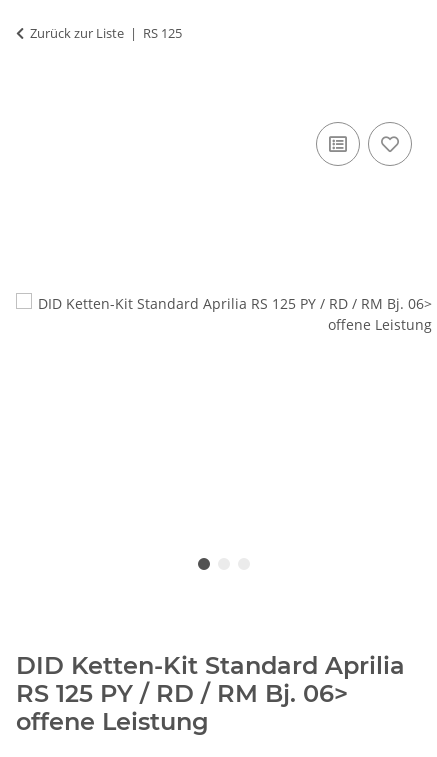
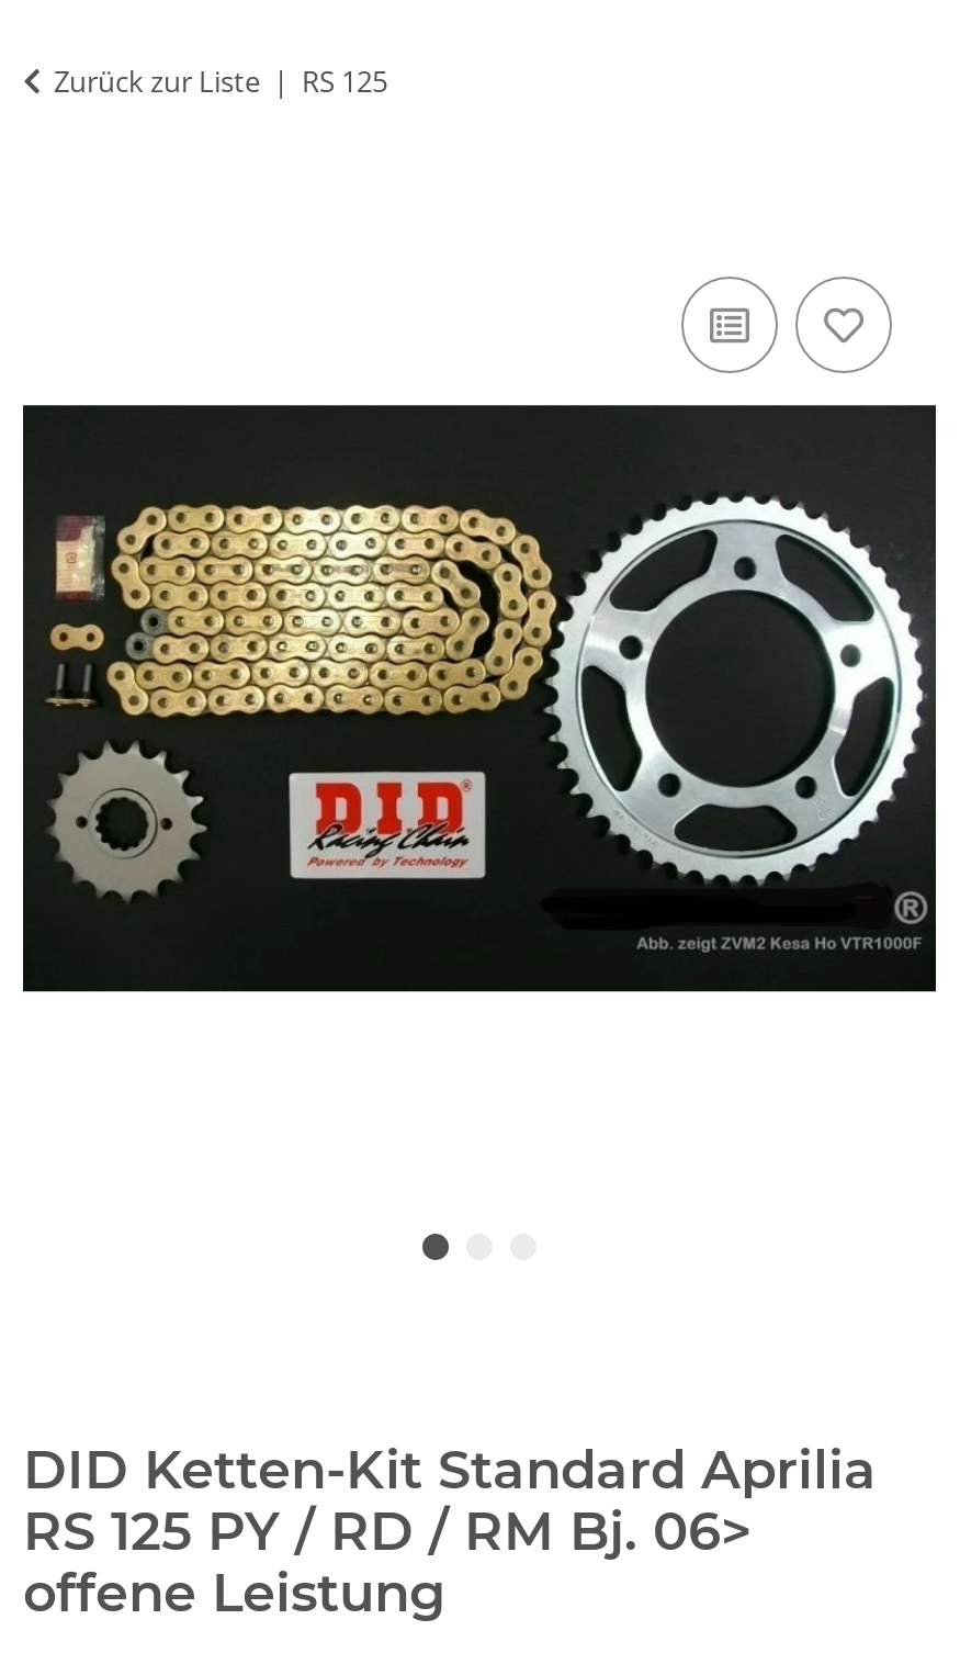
+ [image]
